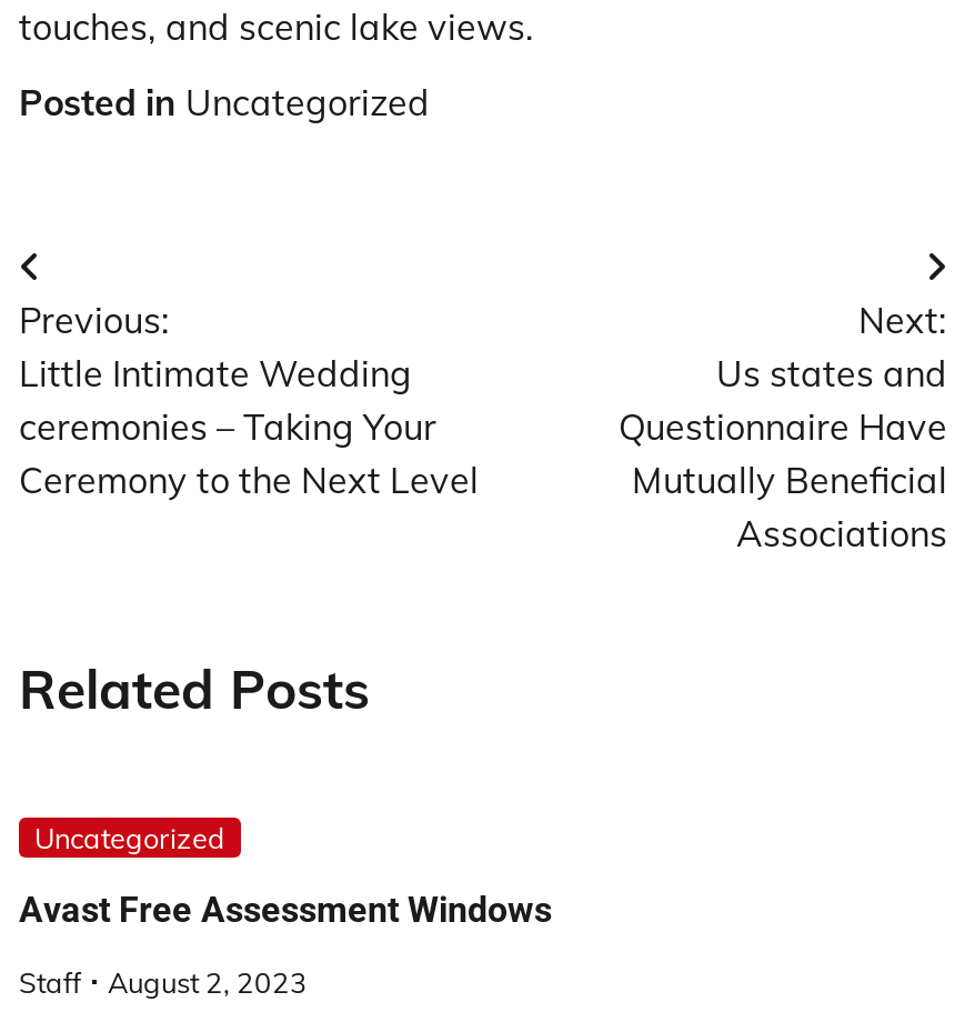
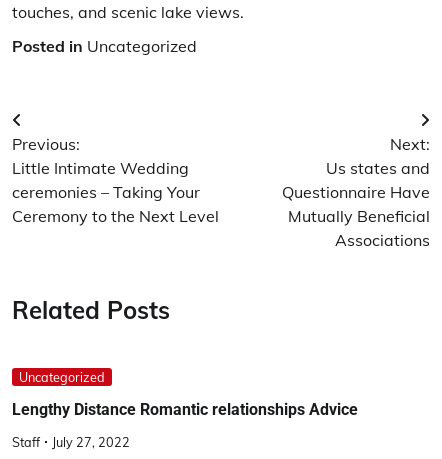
- Avast Free Assessment Windows
+ Lengthy Distance Romantic relationships Advice

- Staff August 2, 2023
+ Staff July 27, 2022
